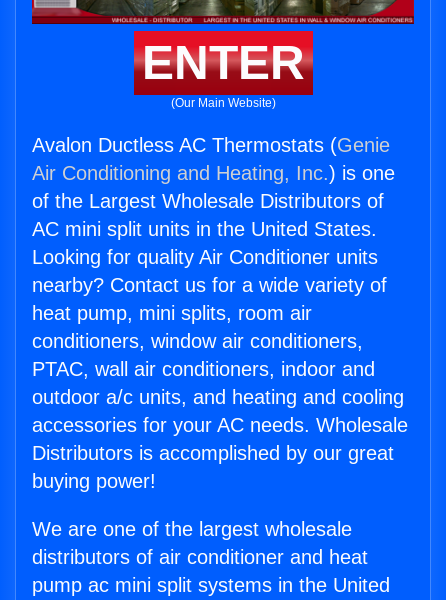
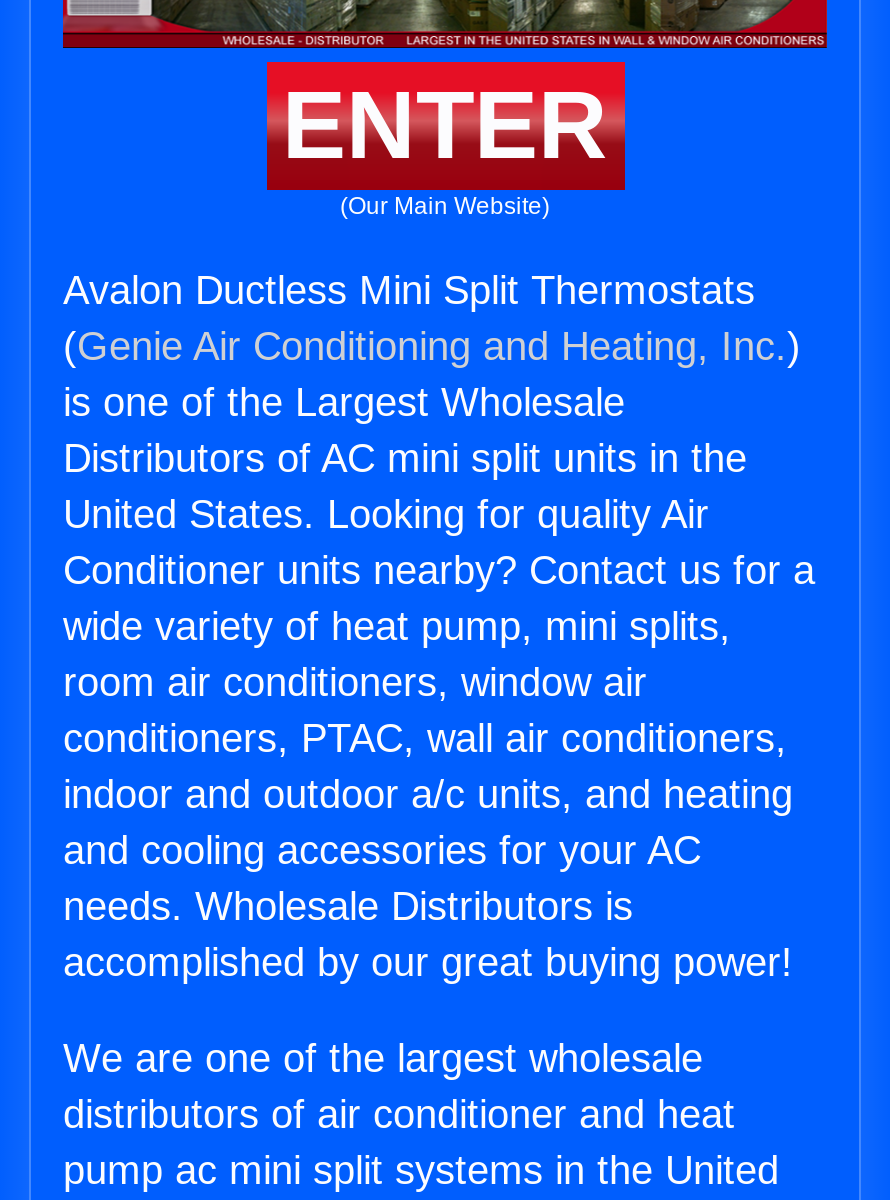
- Avalon Ductless AC Thermostats (Genie
- Air Conditioning and Heating, Inc.) is one
- of the Largest Wholesale Distributors of
- AC mini split units in the United States.
- Looking for quality Air Conditioner units
- nearby? Contact us for a wide variety of
- heat pump, mini splits, room air
- conditioners, window air conditioners,
- PTAC, wall air conditioners, indoor and
- outdoor a/c units, and heating and cooling
- accessories for your AC needs. Wholesale
- Distributors is accomplished by our great
- buying power!
+ Avalon Ductless Mini Split Thermostats
+ (Genie Air Conditioning and Heating, Inc.)
+ is one of the Largest Wholesale
+ Distributors of AC mini split units in the
+ United States. Looking for quality Air
+ Conditioner units nearby? Contact us for a
+ wide variety of heat pump, mini splits,
+ room air conditioners, window air
+ conditioners, PTAC, wall air conditioners,
+ indoor and outdoor a/c units, and heating
+ and cooling accessories for your AC
+ needs. Wholesale Distributors is
+ accomplished by our great buying power!
